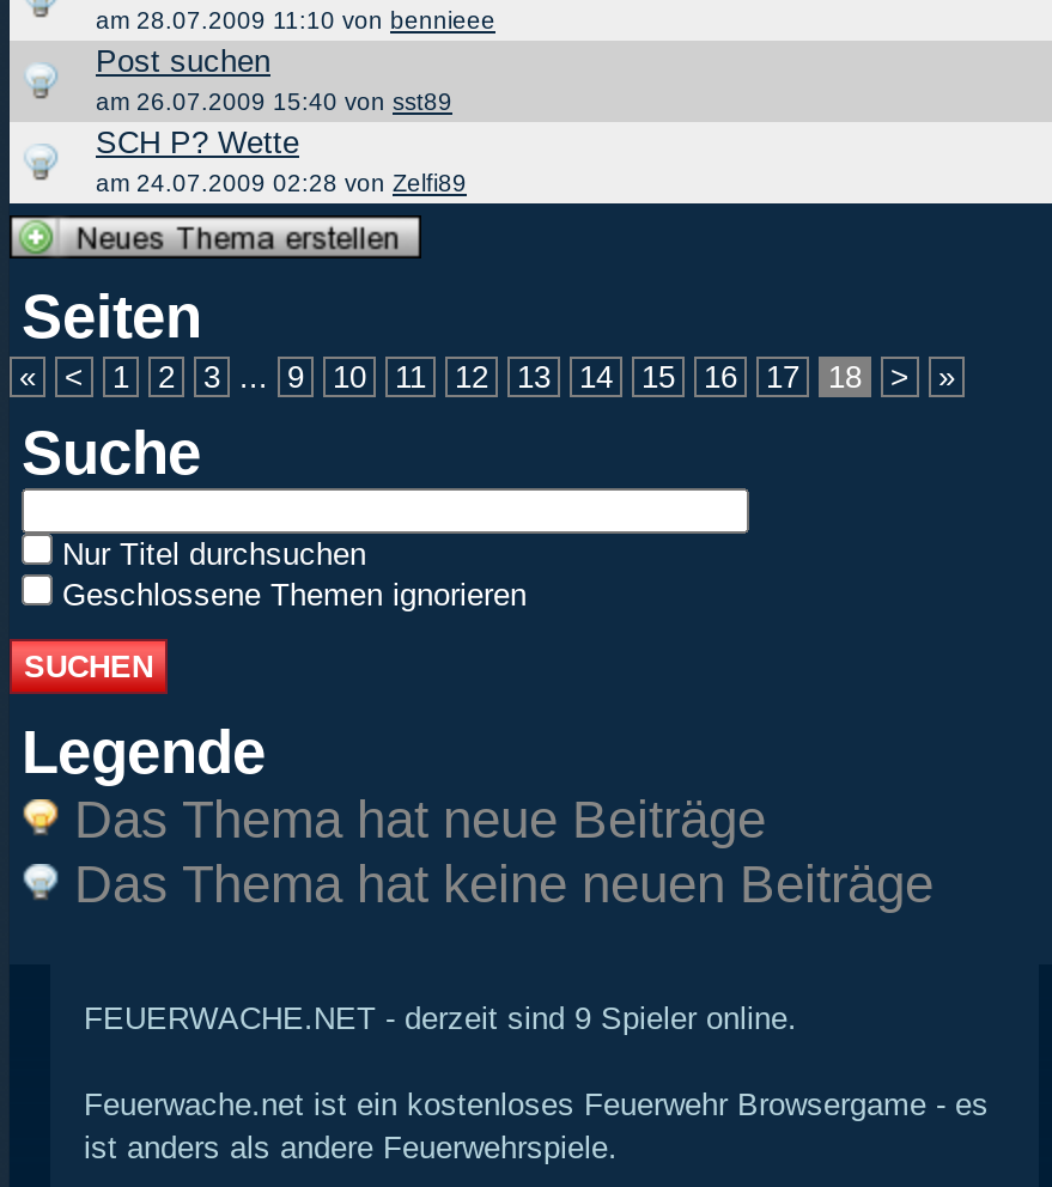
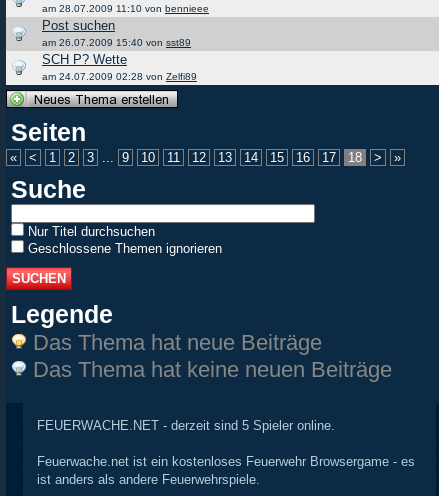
- FEUERWACHE.NET - derzeit sind 9 Spieler online.
+ FEUERWACHE.NET - derzeit sind 5 Spieler online.
